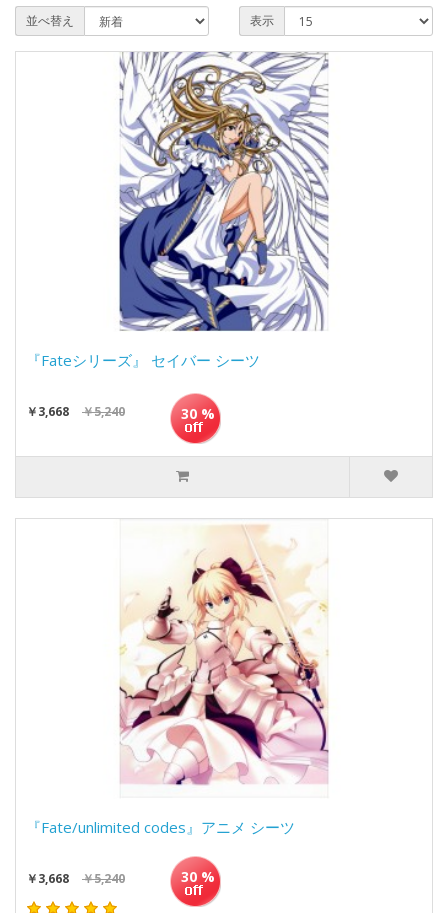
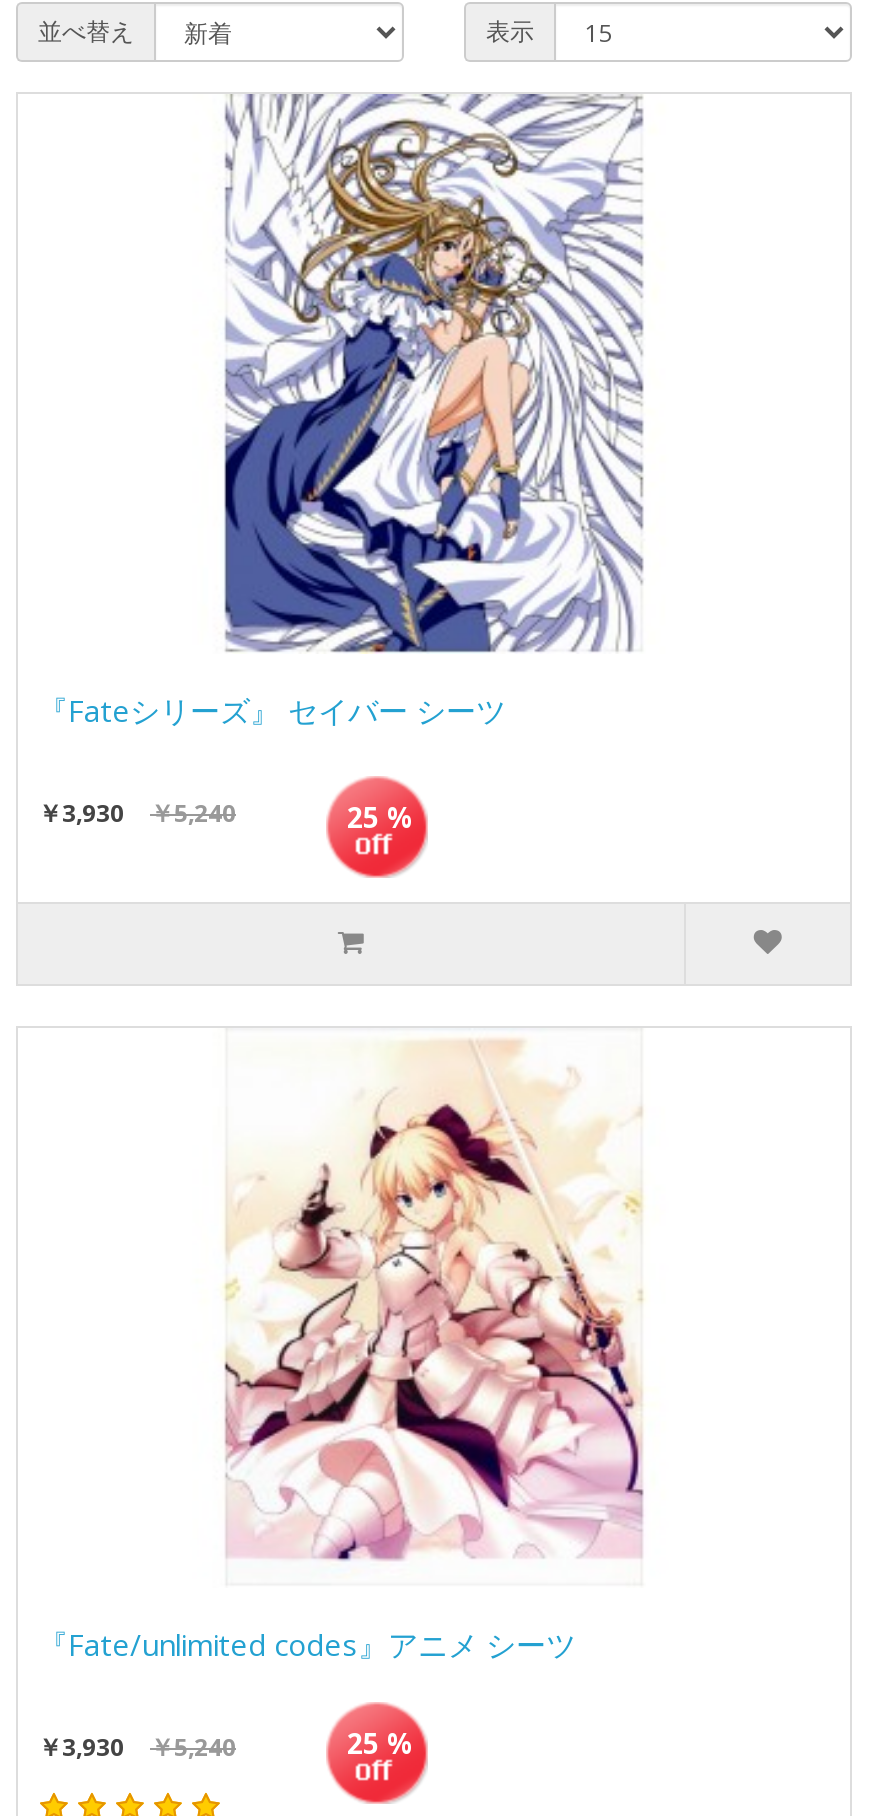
- ￥3,668 ￥5,240
+ ￥3,930 ￥5,240

- 30 %
+ 25 %

- ￥3,668 ￥5,240
+ ￥3,930 ￥5,240

- 30 %
+ 25 %
